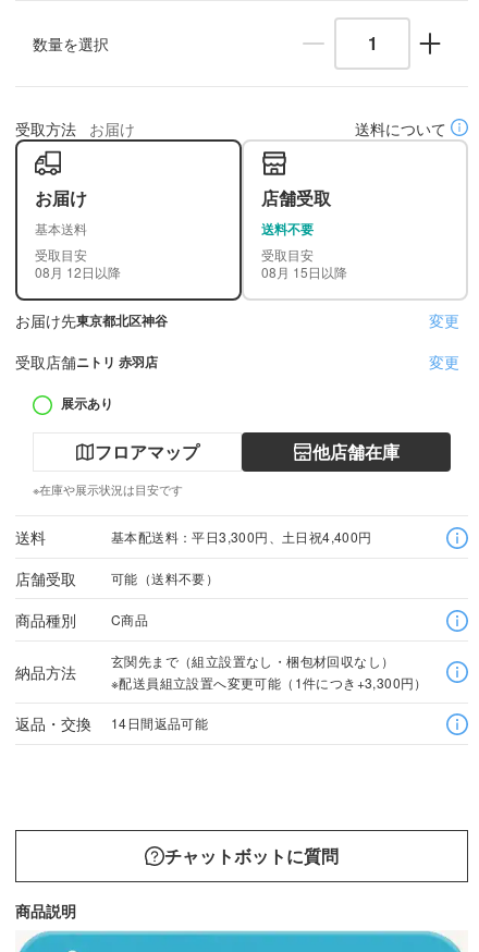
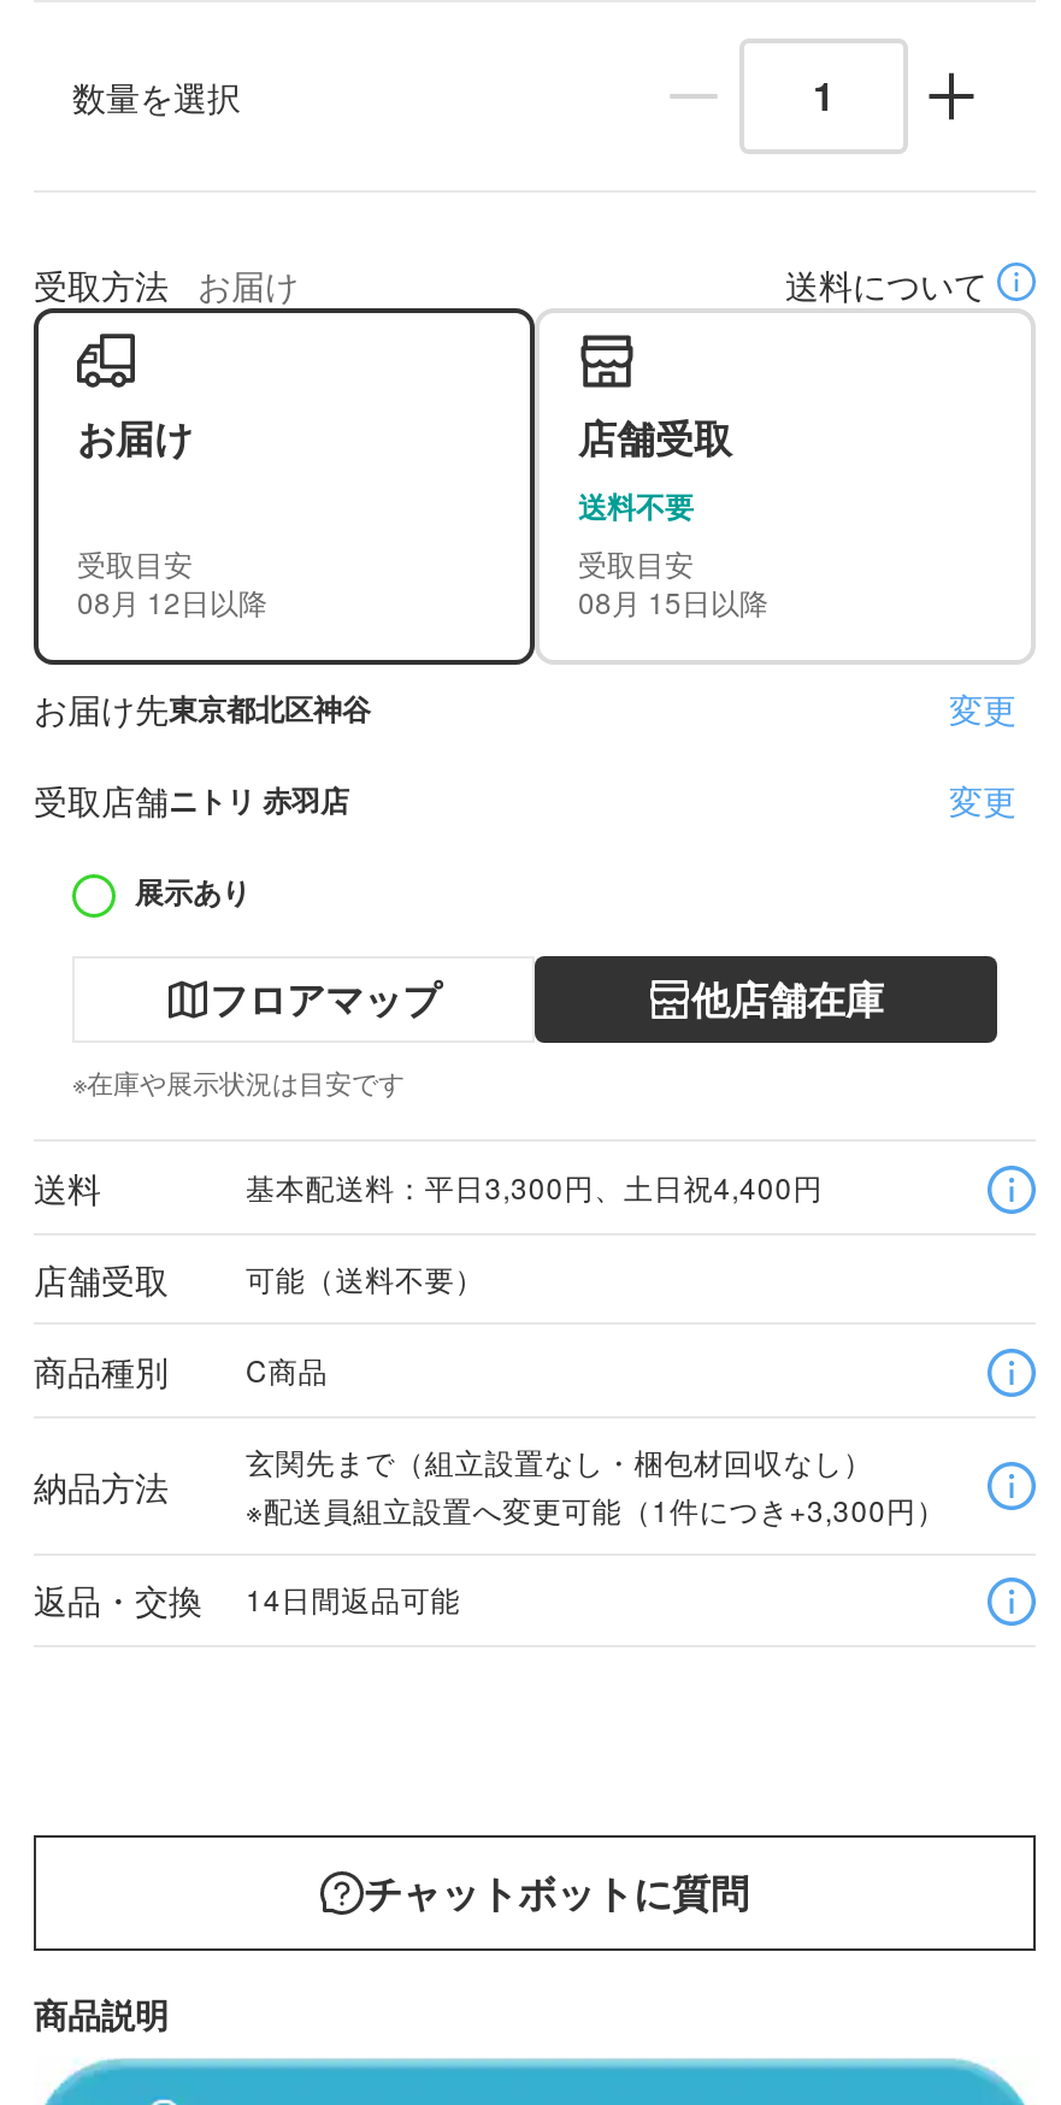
- 基本送料
